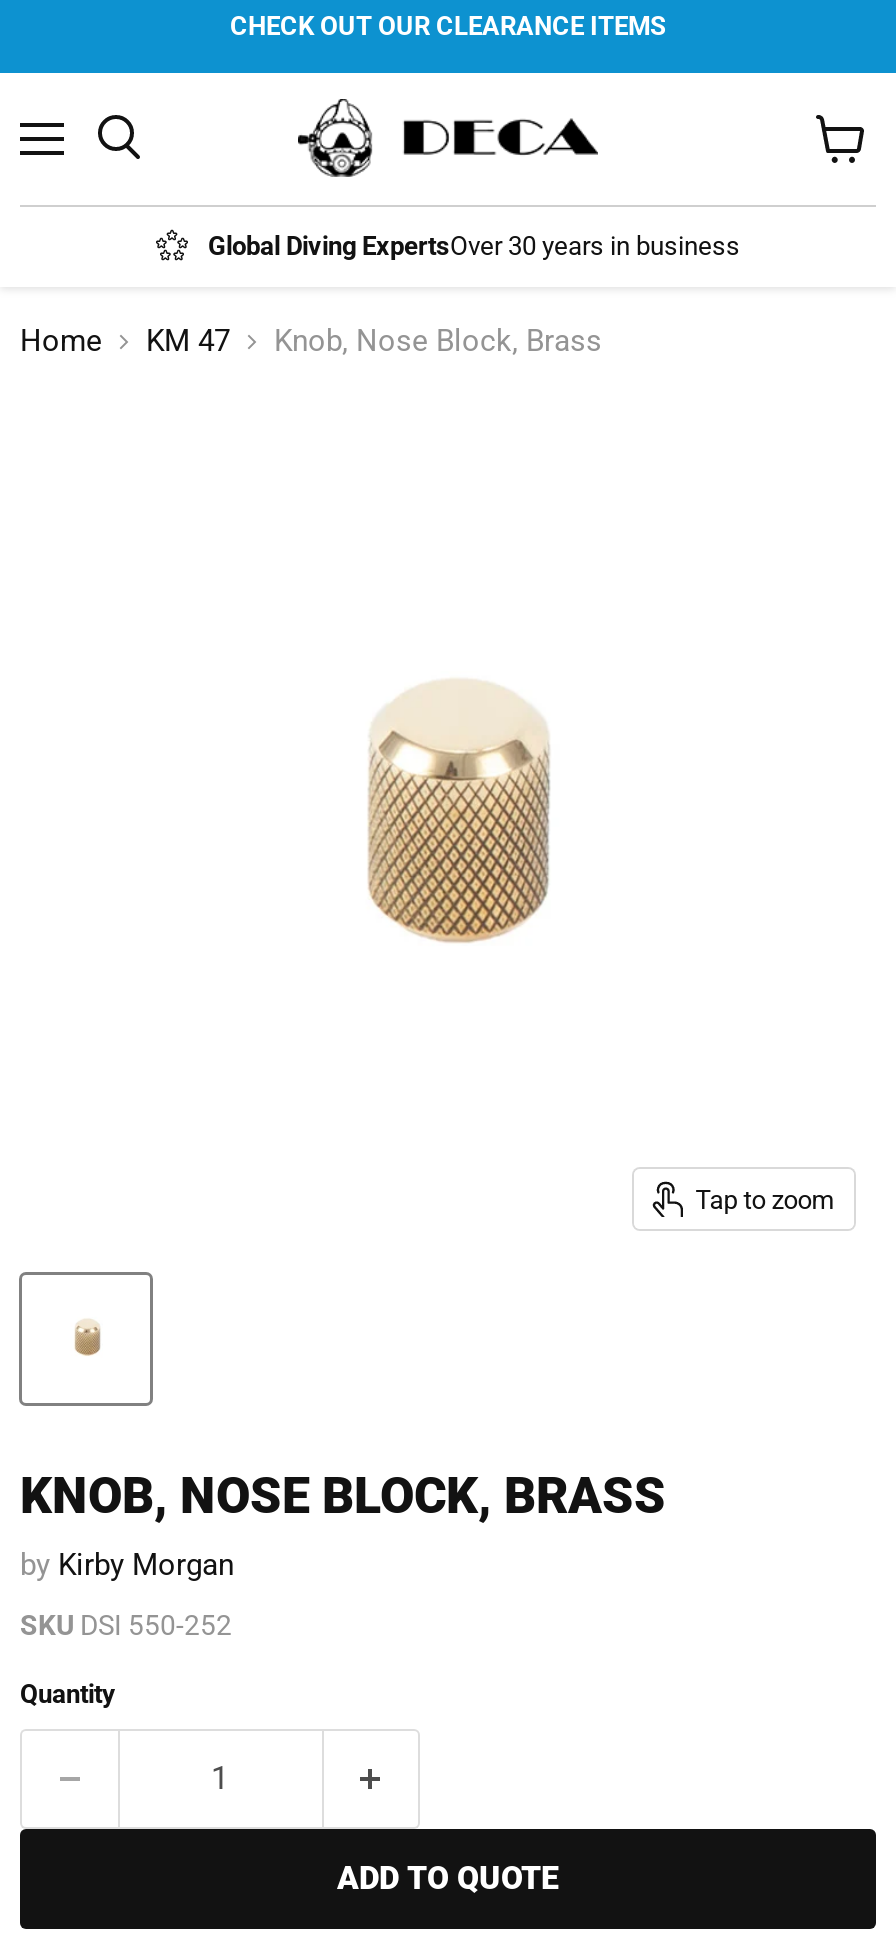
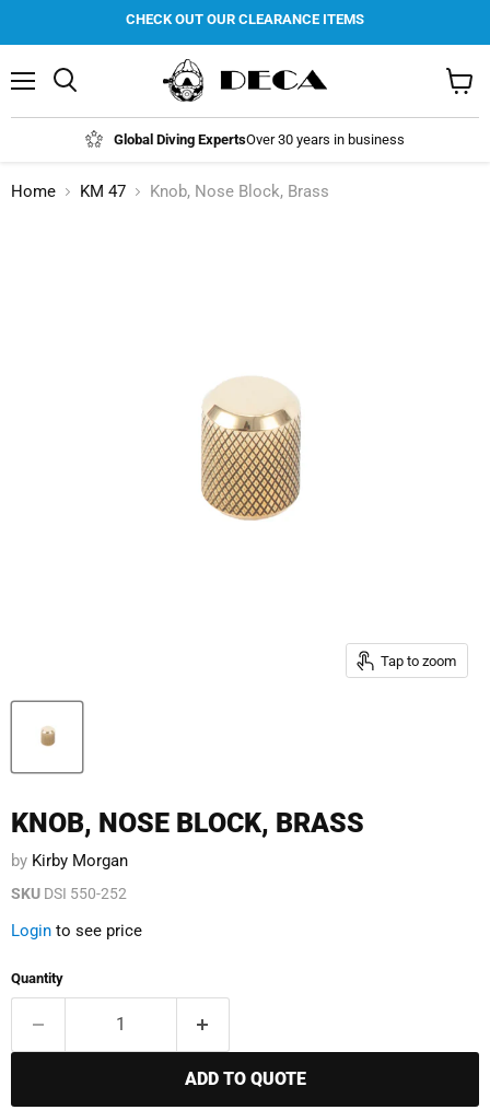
+ Login to see price
